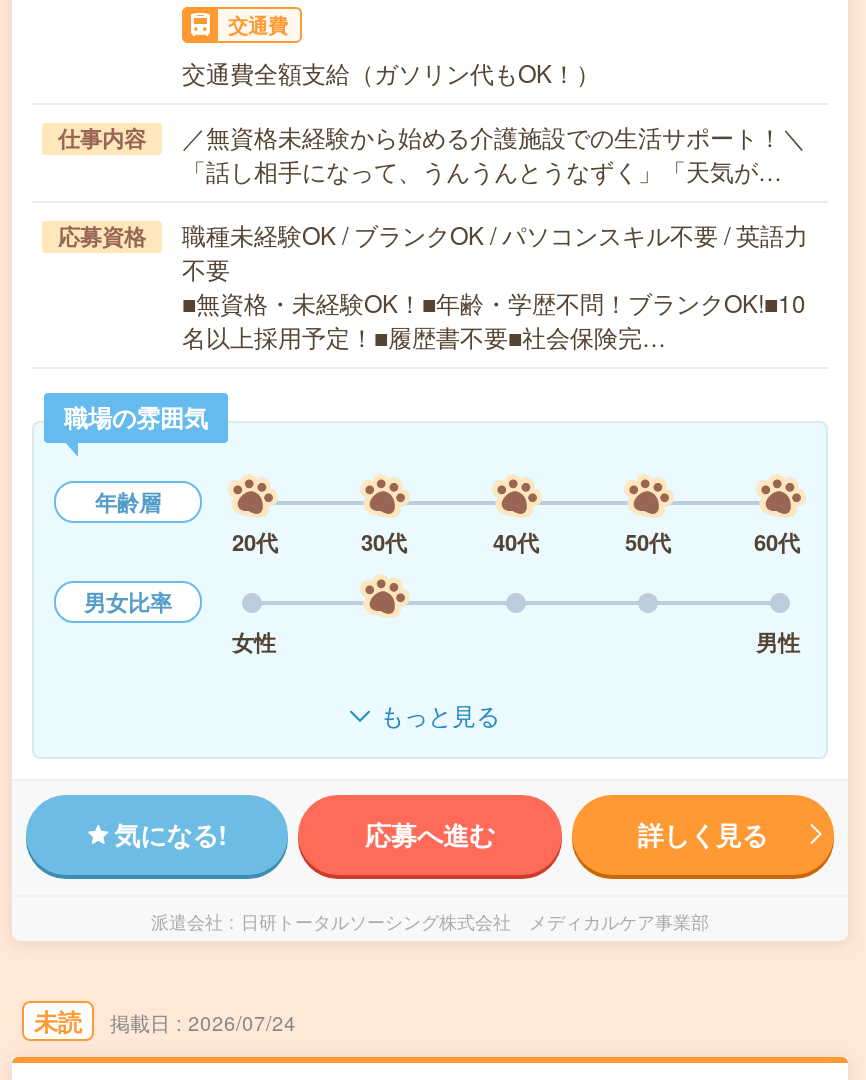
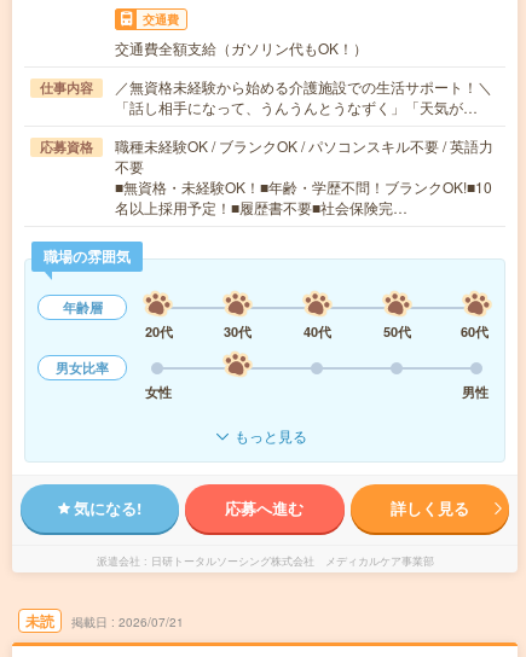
- 2026/07/24
+ 2026/07/21
